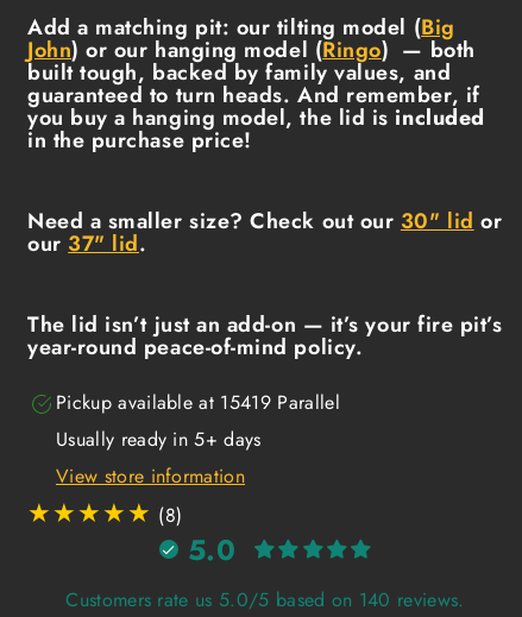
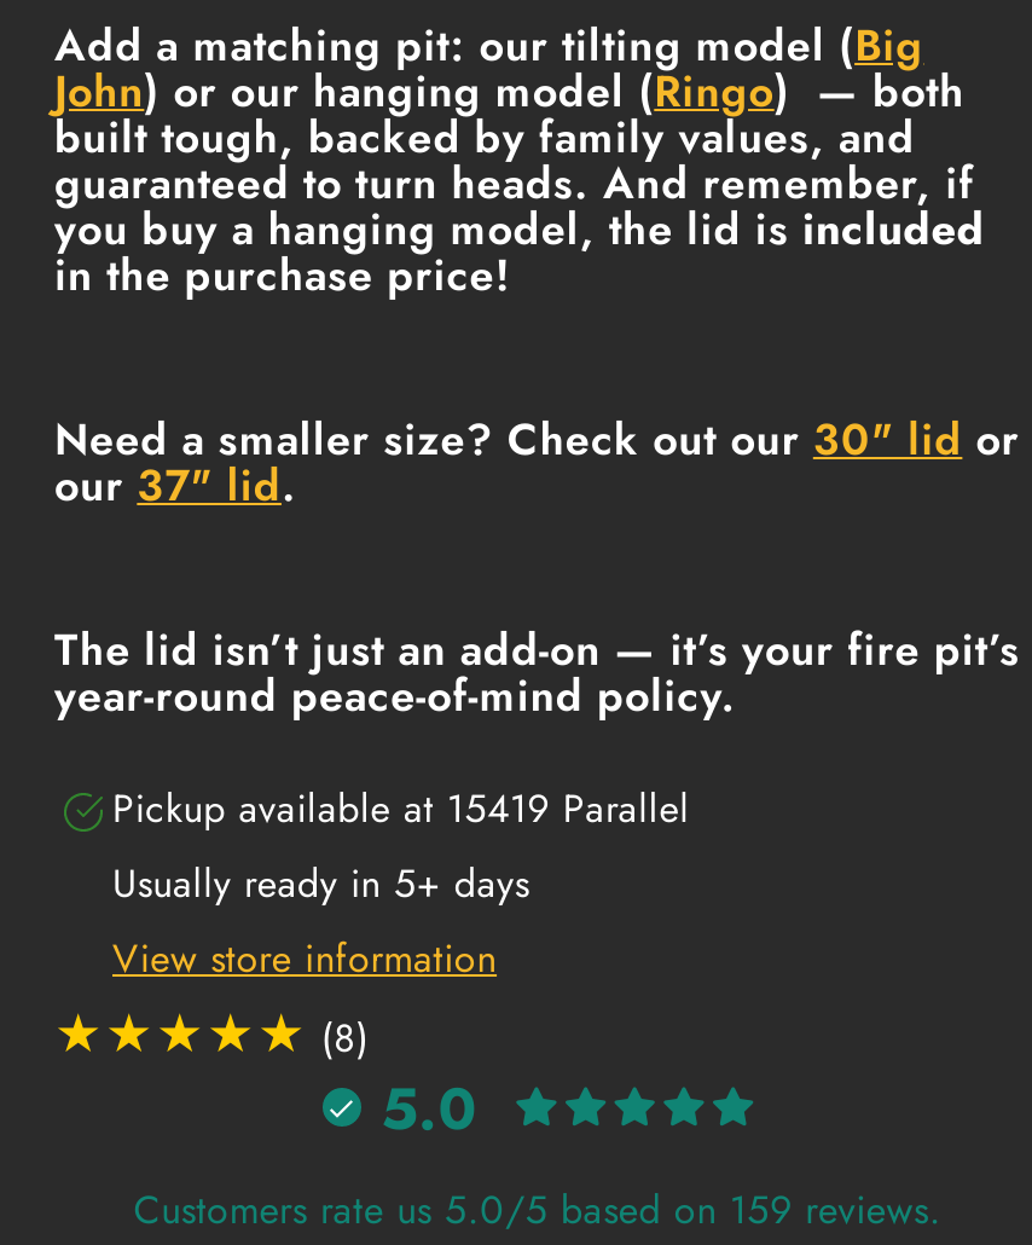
- Customers rate us 5.0/5 based on 140 reviews.
+ Customers rate us 5.0/5 based on 159 reviews.
